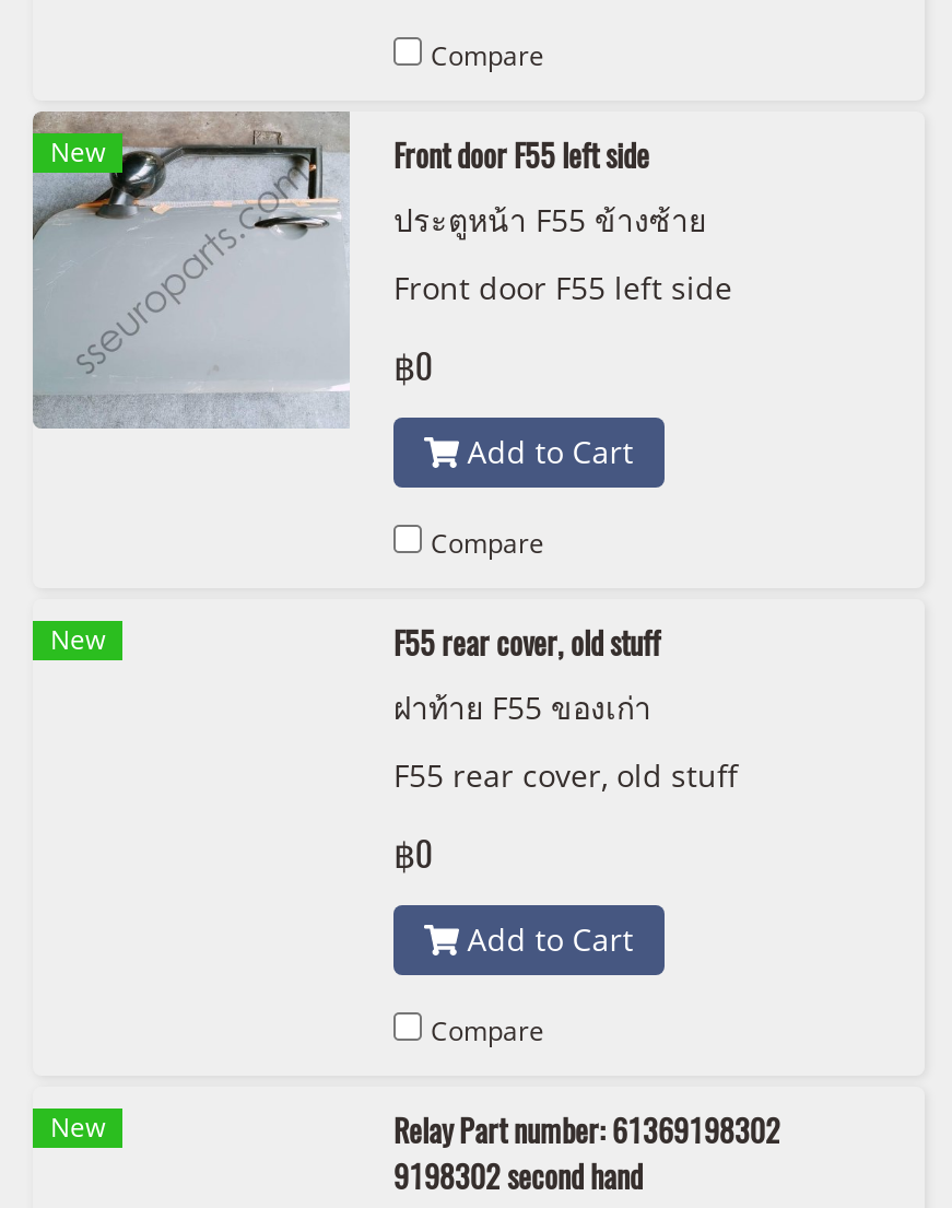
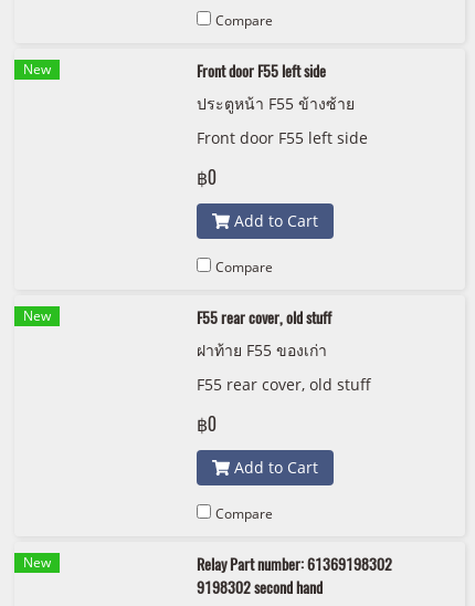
- [image]
